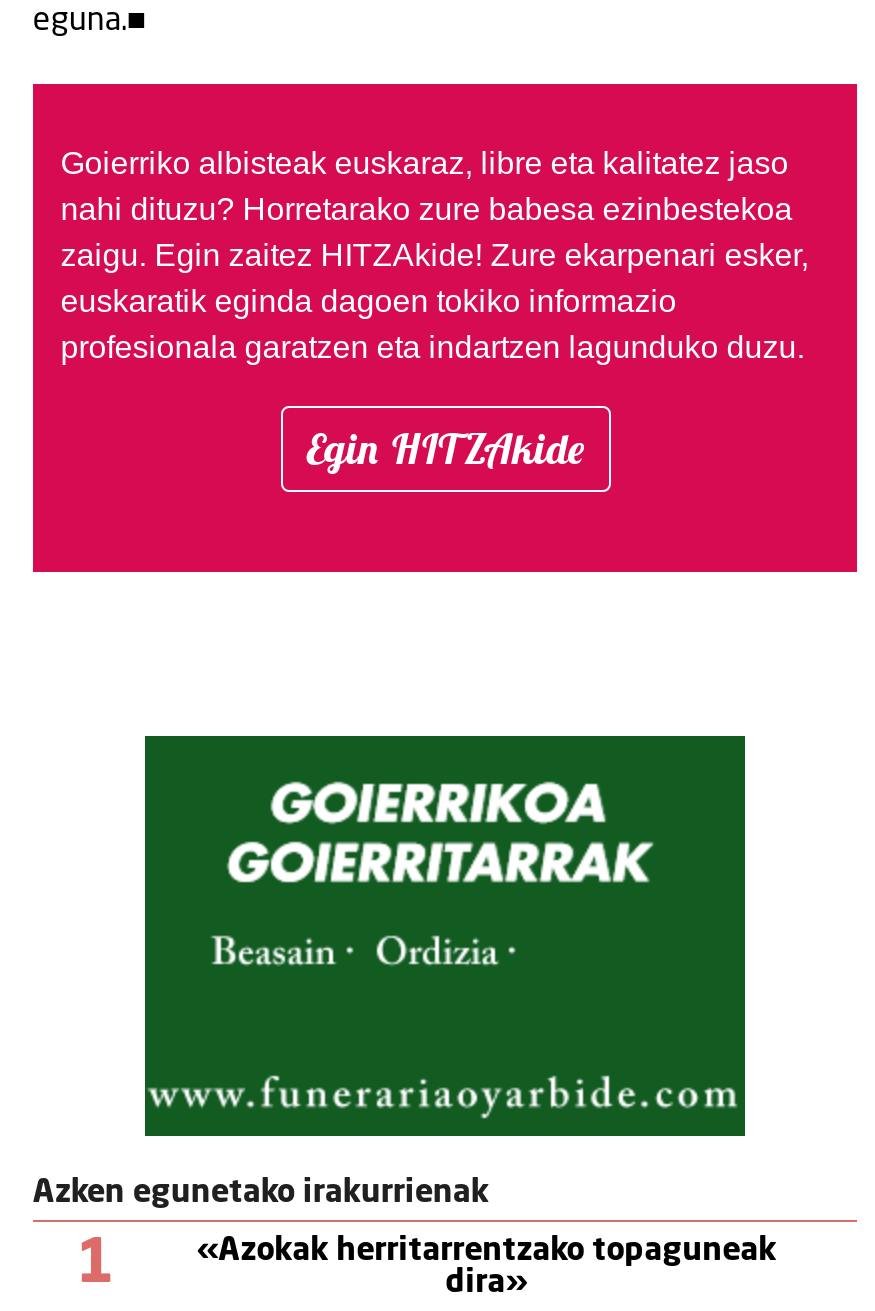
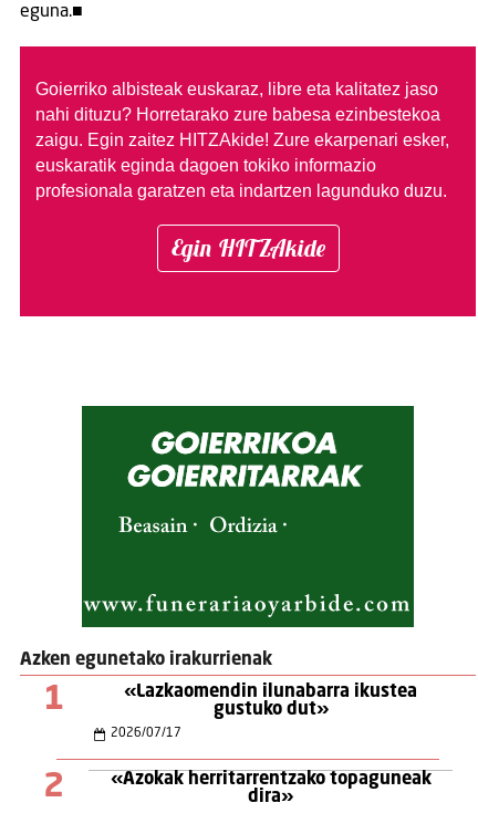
+ «Lazkaomendin ilunabarra ikustea
+ gustuko dut»
+ 2026/07/17
+ 2
